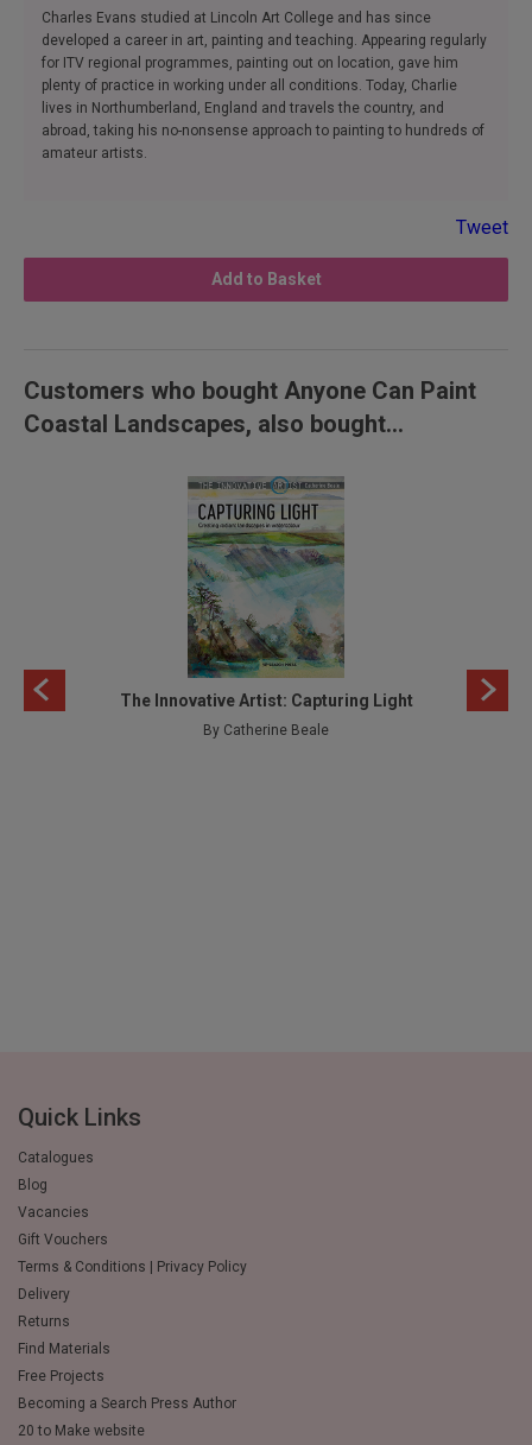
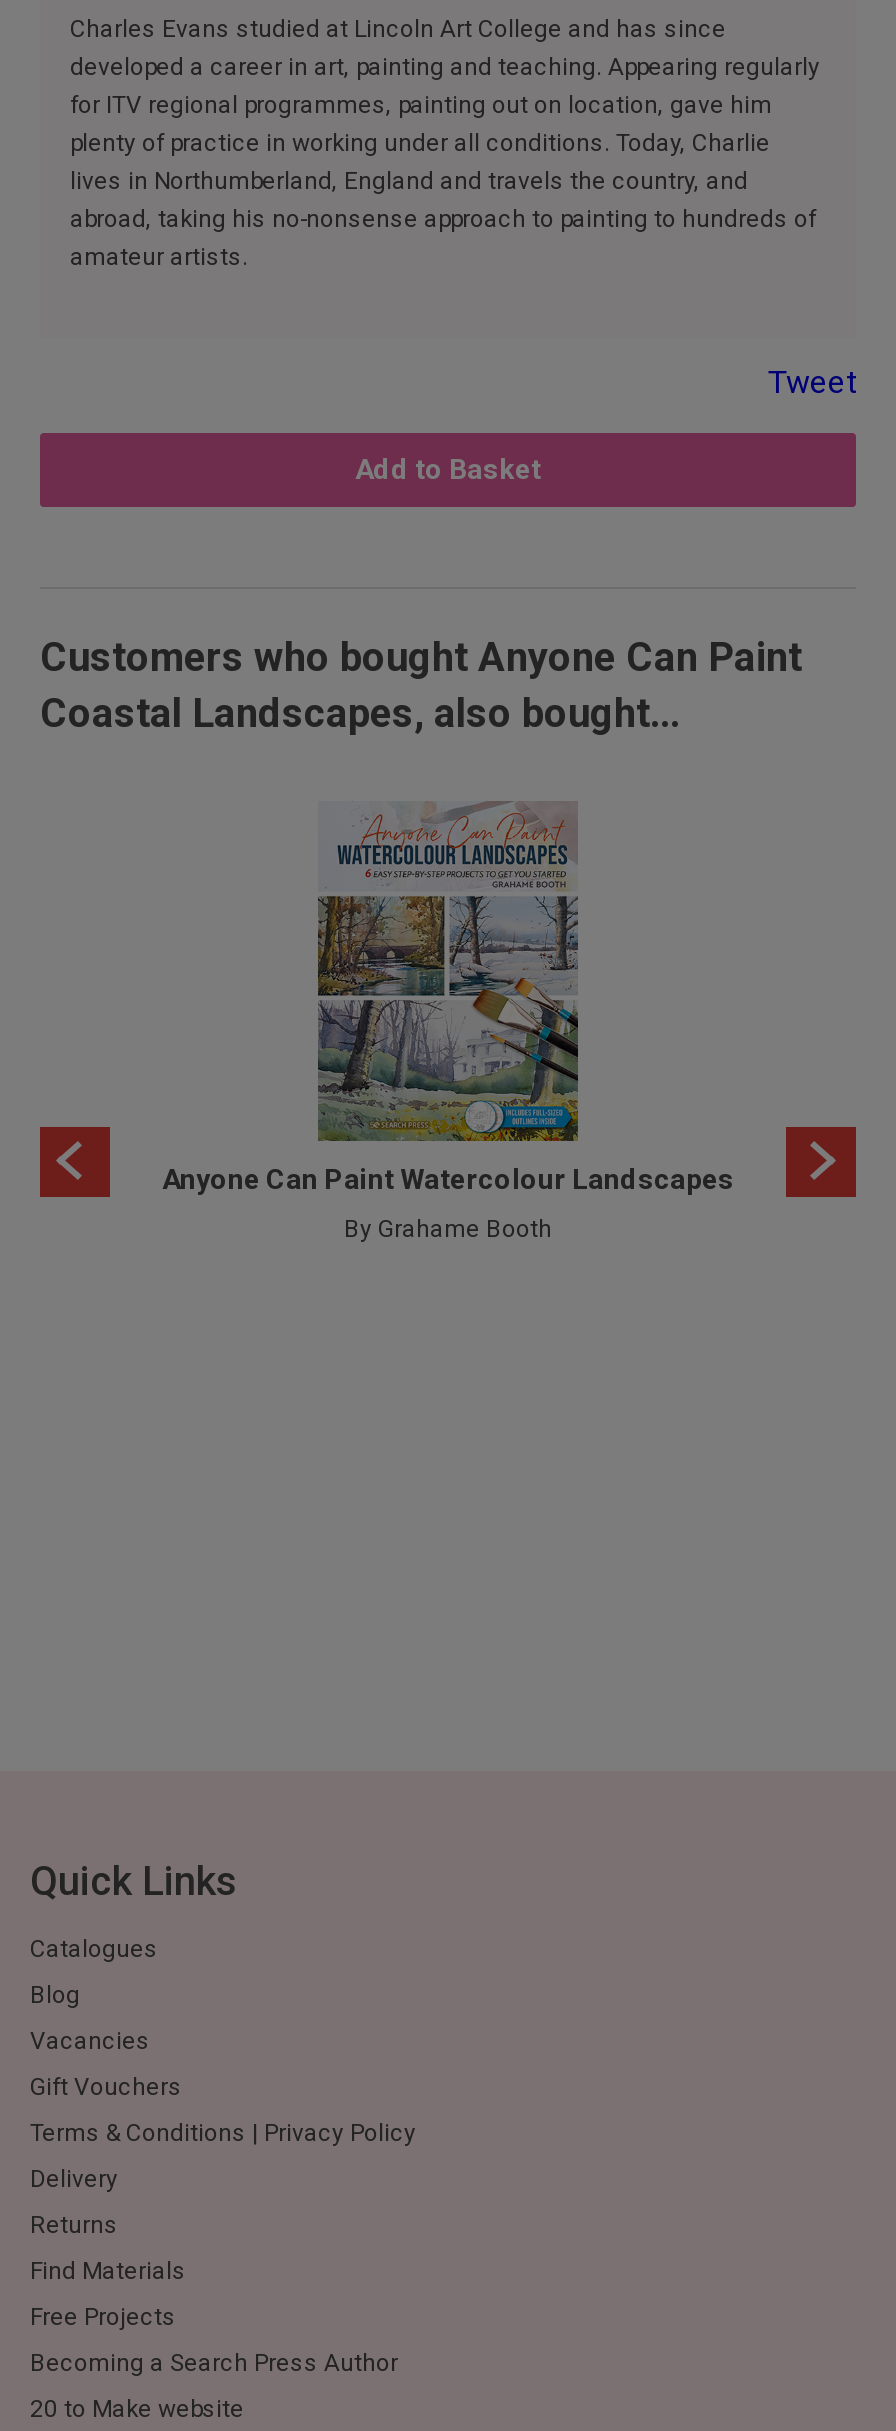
- [image]
- The Innovative Artist: Capturing Light
+ [image]
+ Anyone Can Paint Watercolour Landscapes

- By Catherine Beale
+ By Grahame Booth
